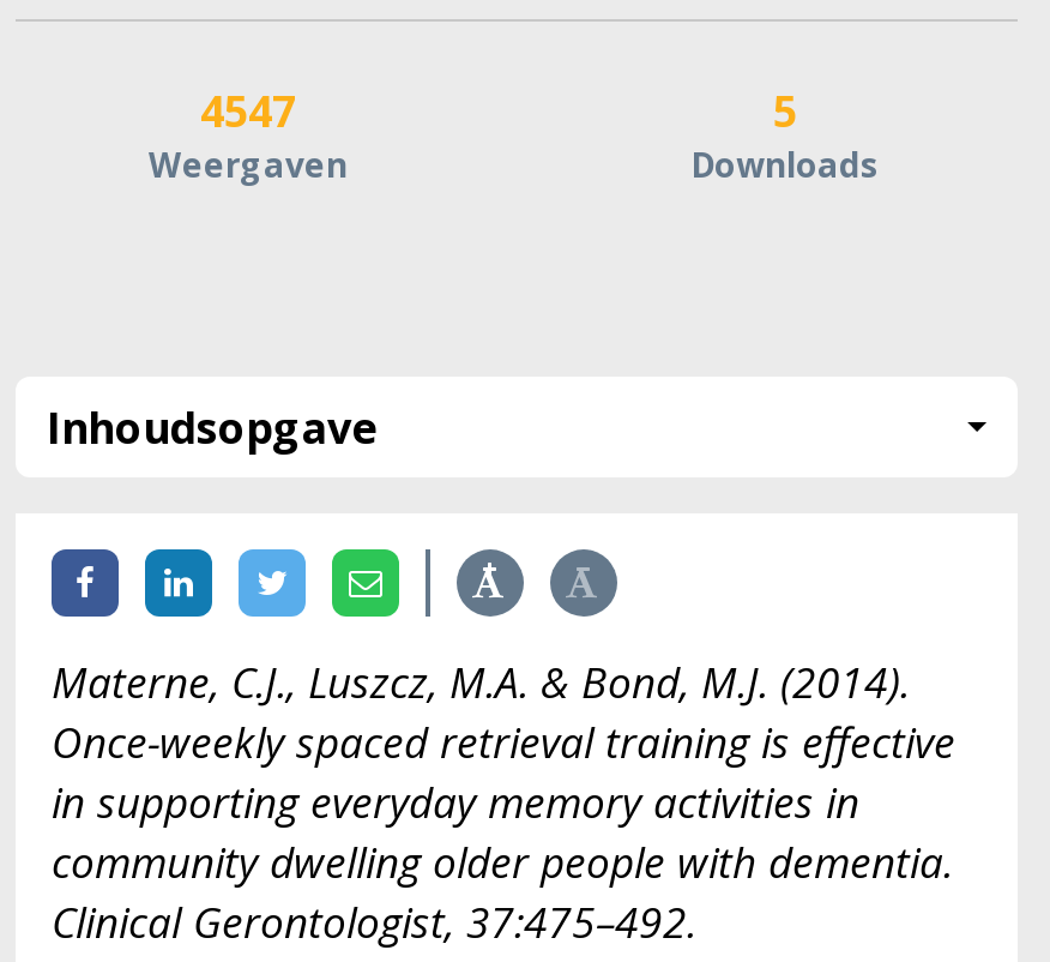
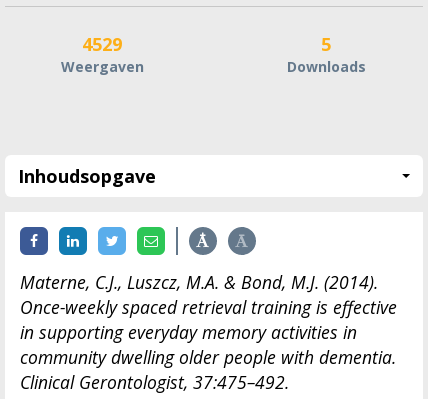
- 4547
+ 4529
